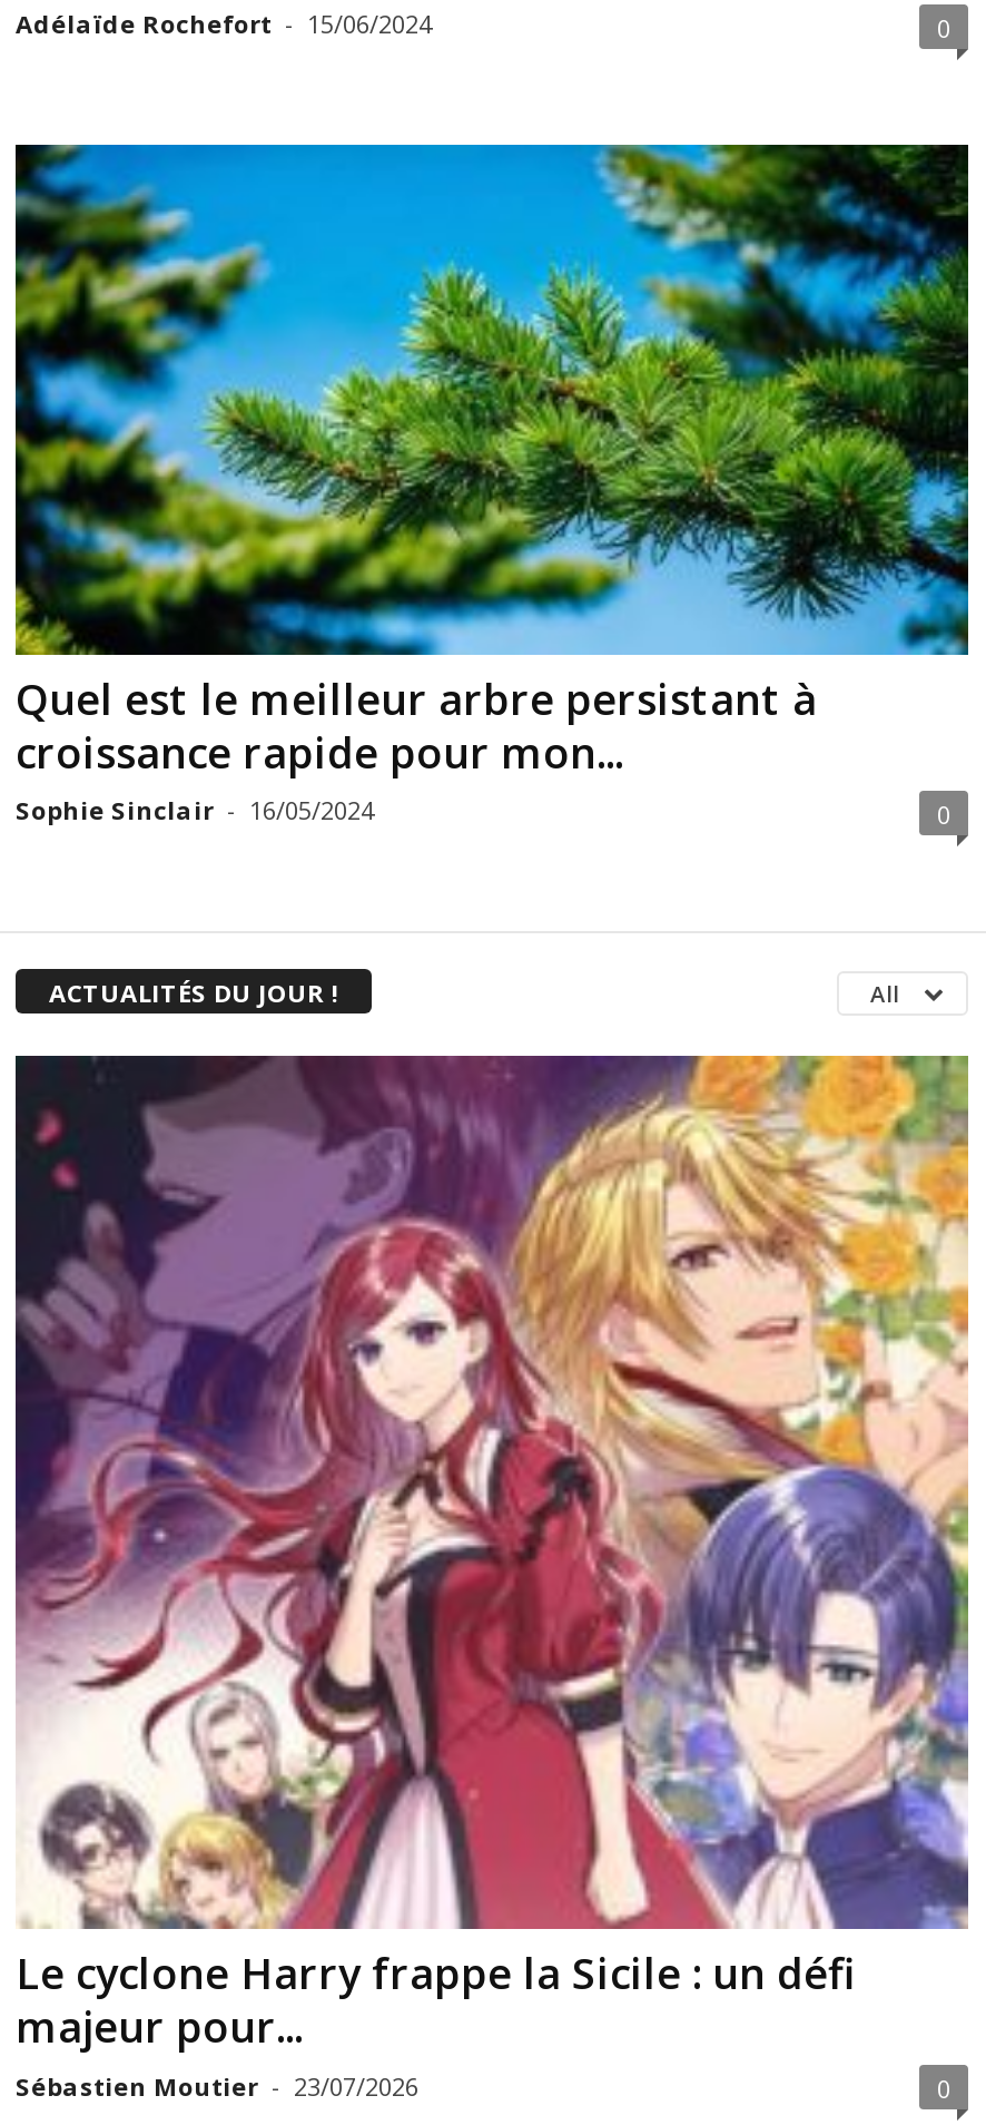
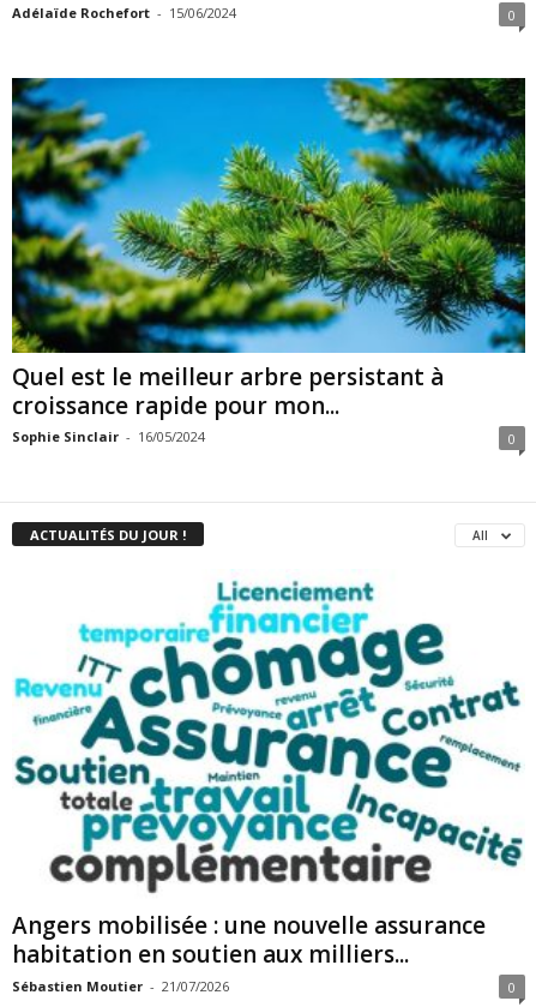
- [image]
- Le cyclone Harry frappe la Sicile : un défi
- majeur pour...
- Sébastien Moutier - 23/07/2026
+ [image]
+ Angers mobilisée : une nouvelle assurance
+ habitation en soutien aux milliers...
+ Sébastien Moutier - 21/07/2026
